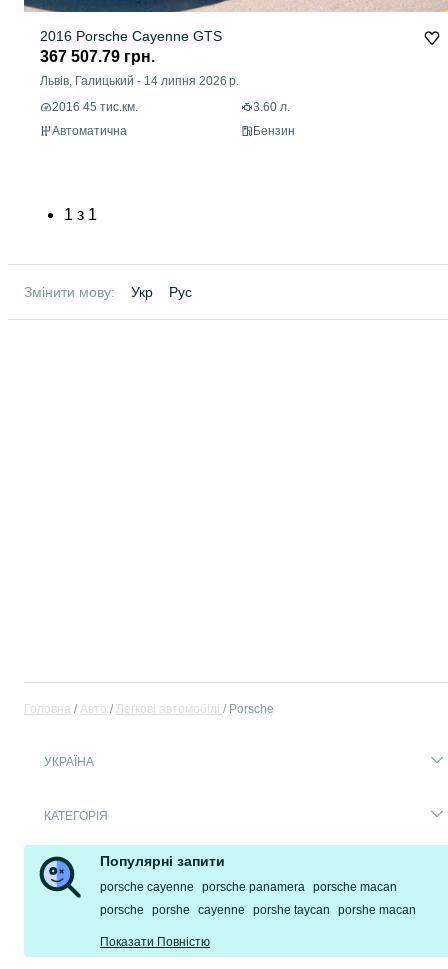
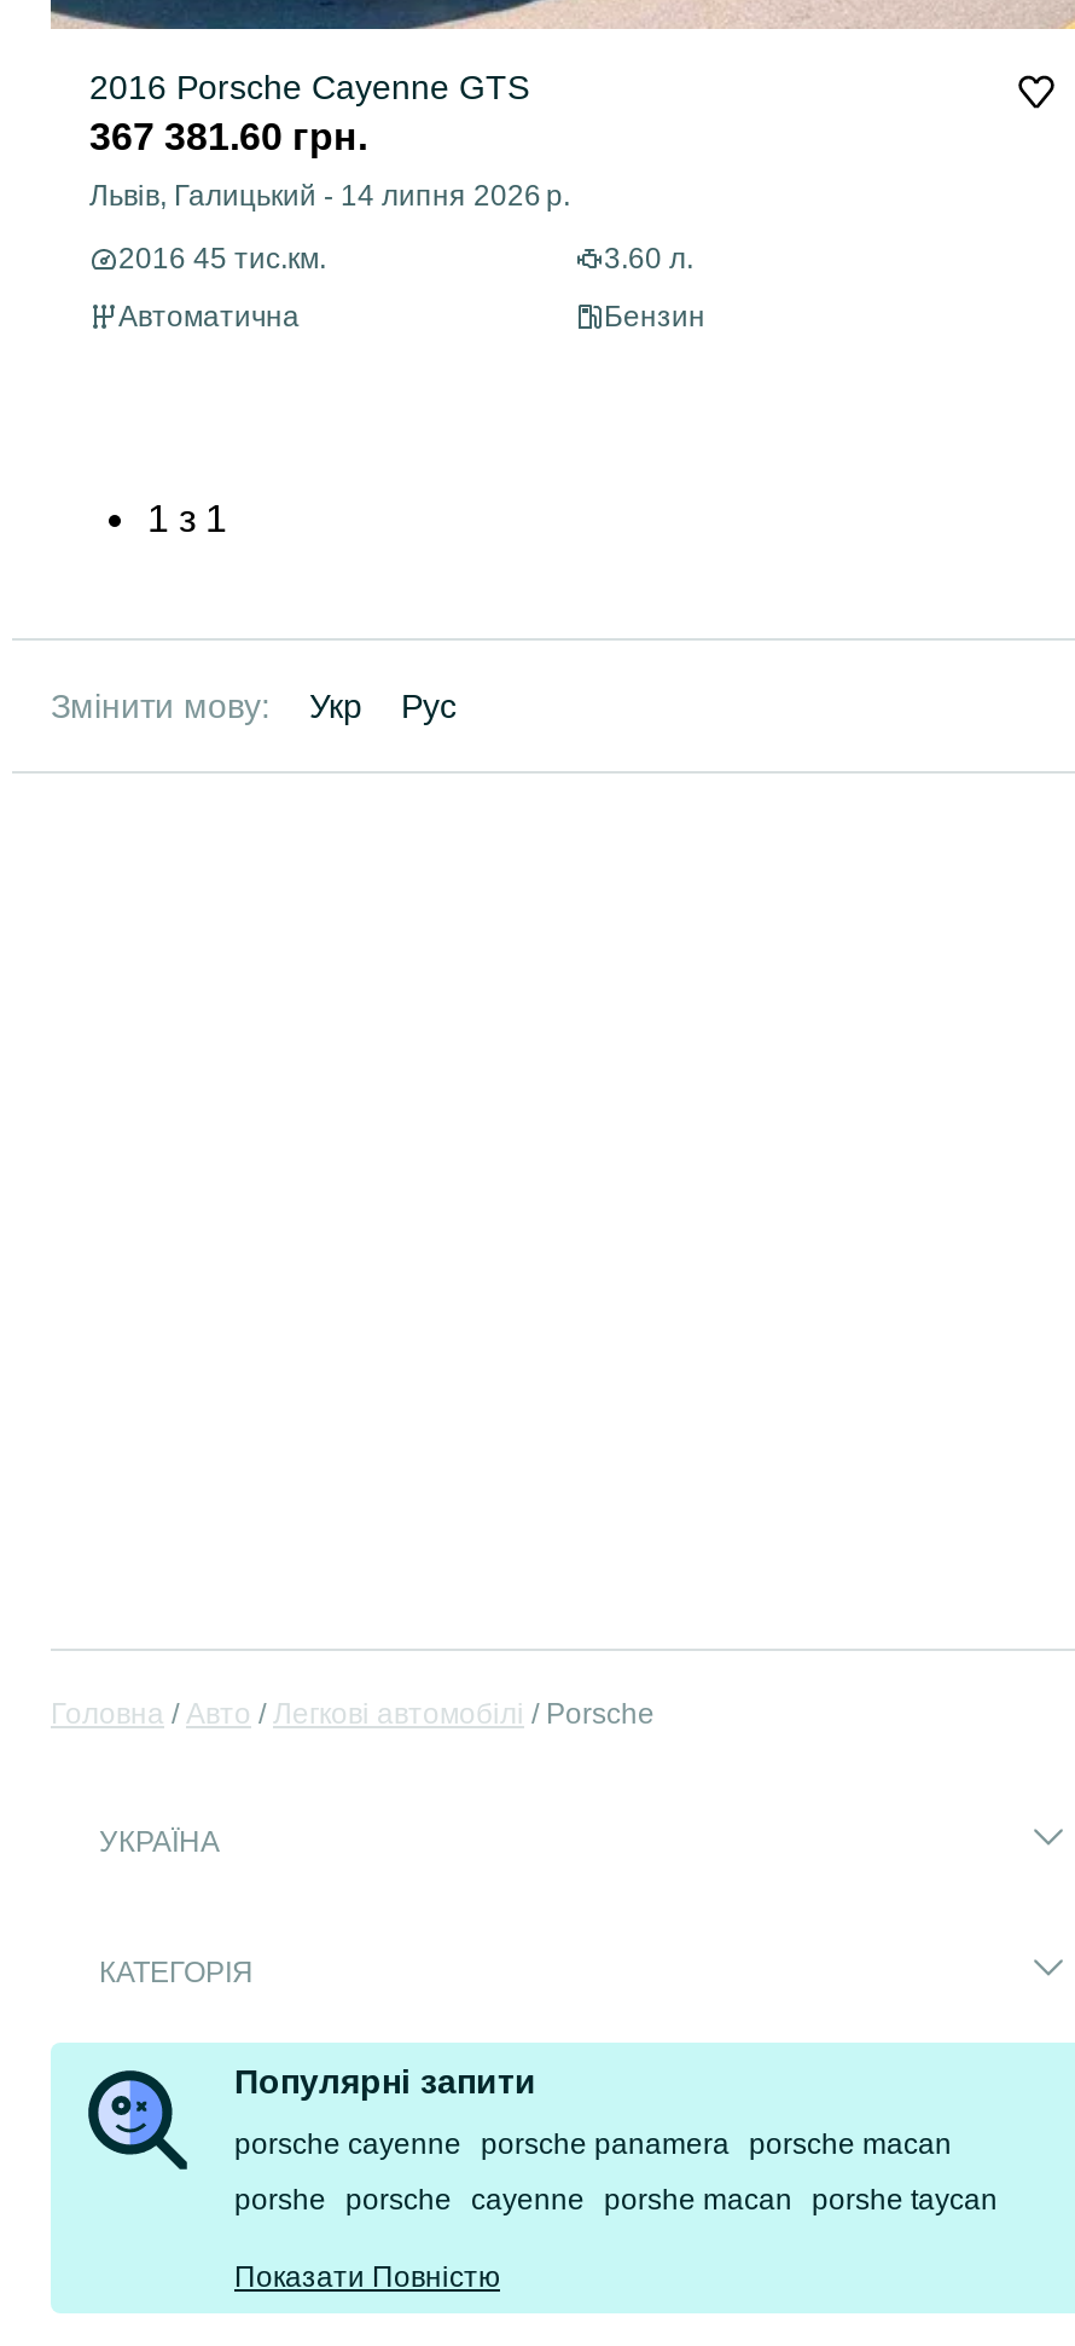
- 367 507.79 грн.
+ 367 381.60 грн.

- porsche porshe cayenne porshe taycan porshe macan
+ porshe porsche cayenne porshe macan porshe taycan
